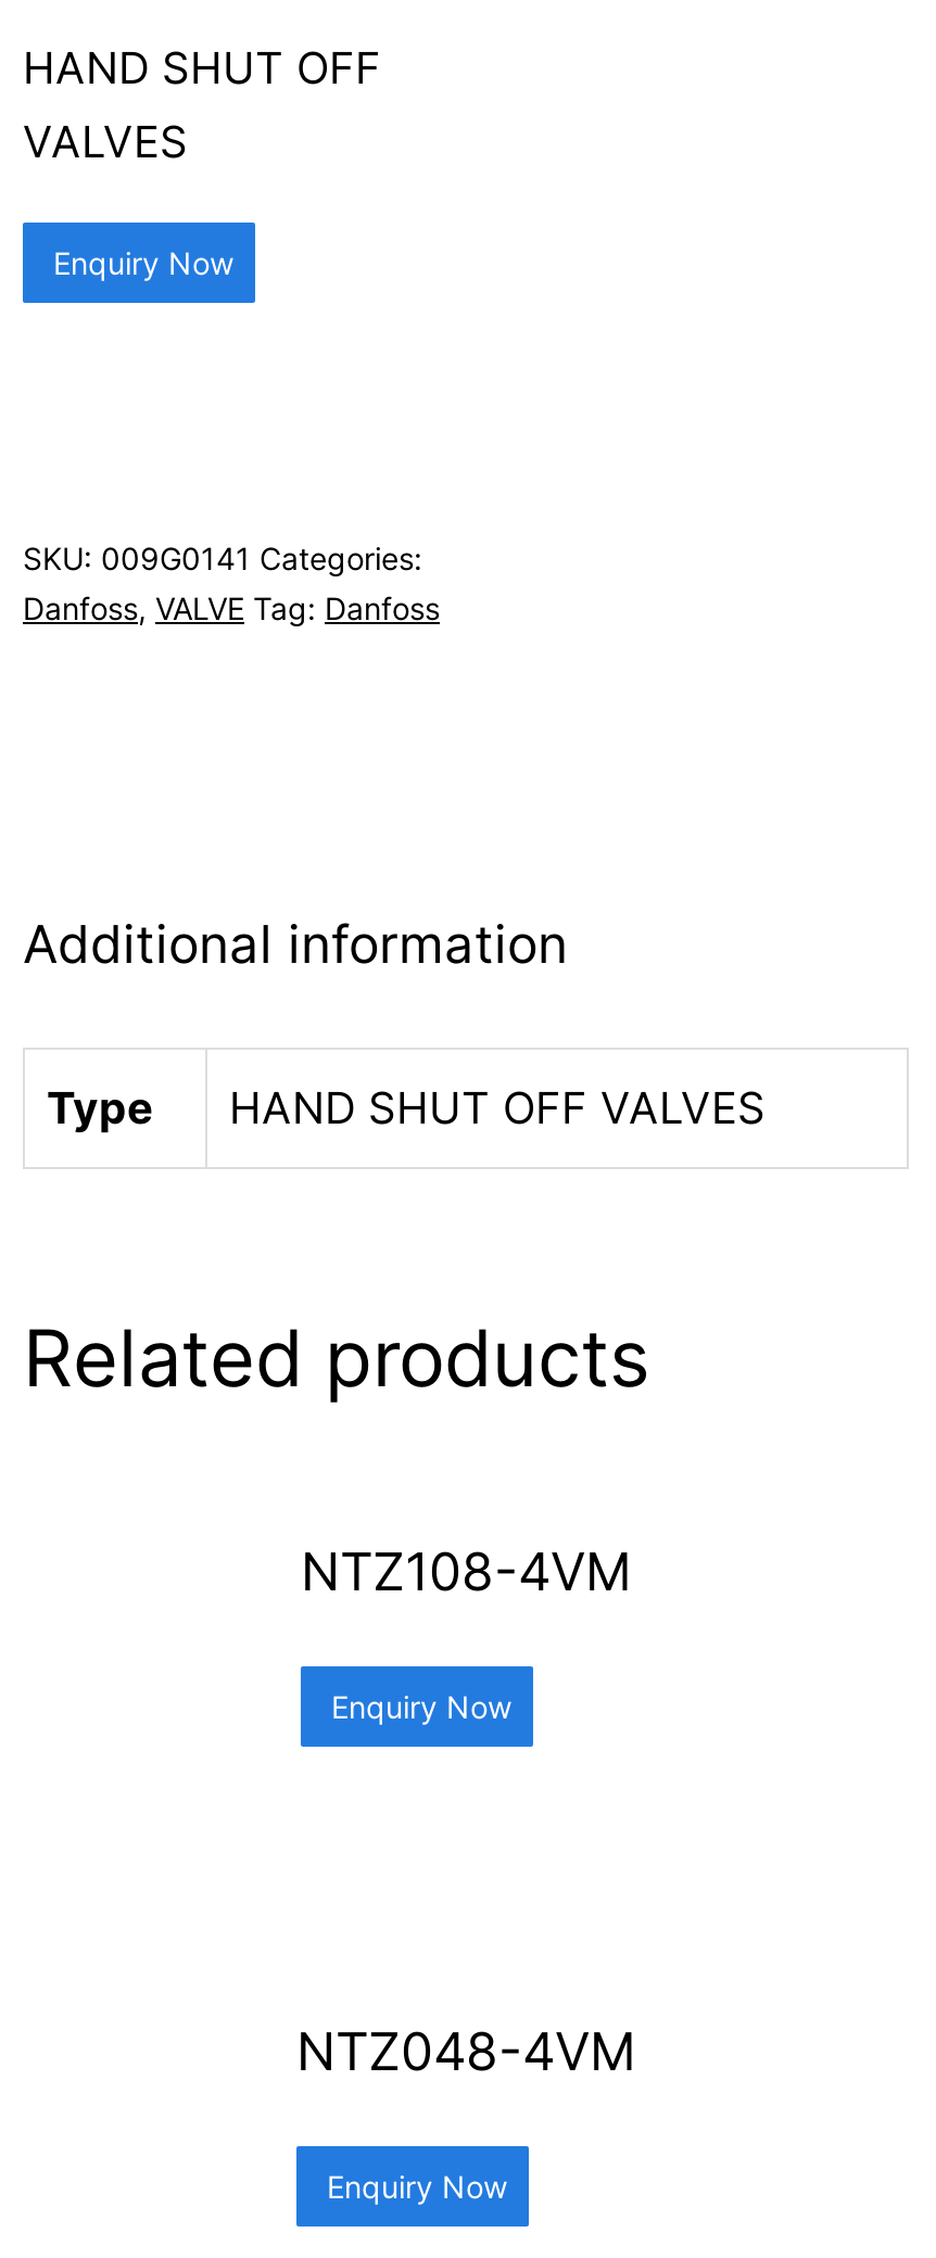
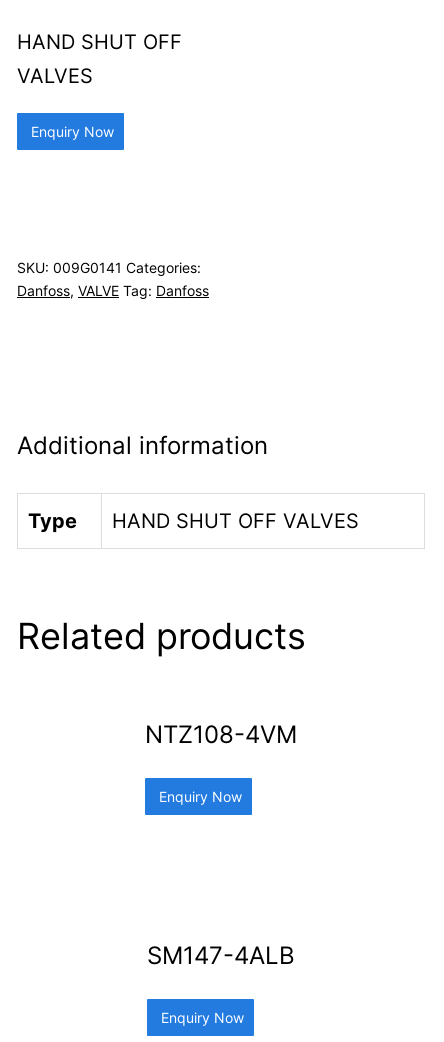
- NTZ048-4VM
+ SM147-4ALB
